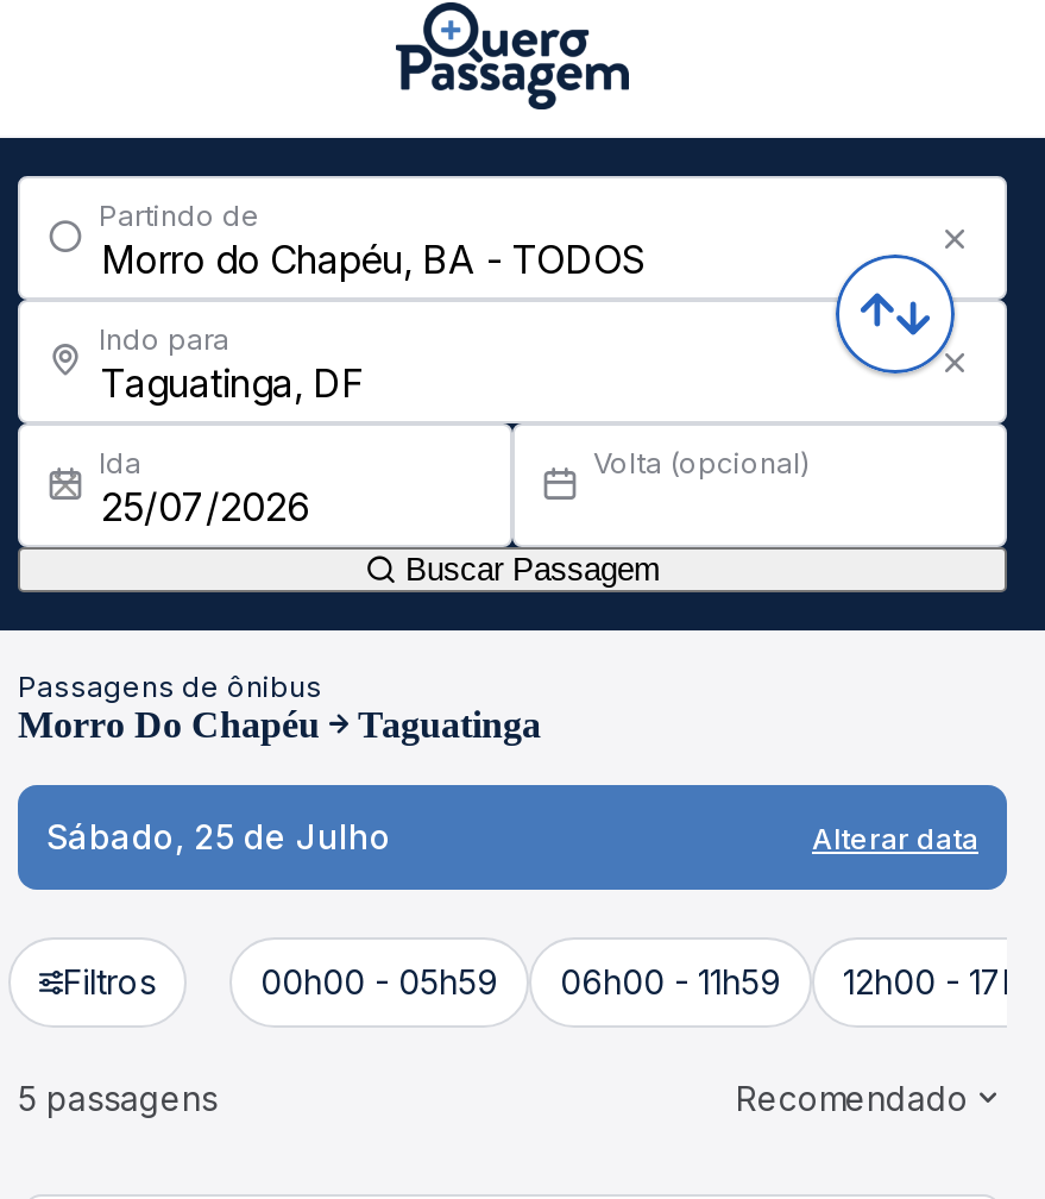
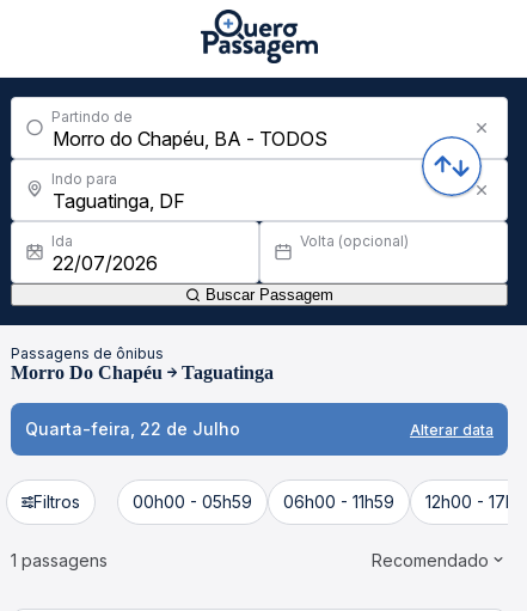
- Sábado, 25 de Julho
+ Quarta-feira, 22 de Julho

- 5 passagens
+ 1 passagens
